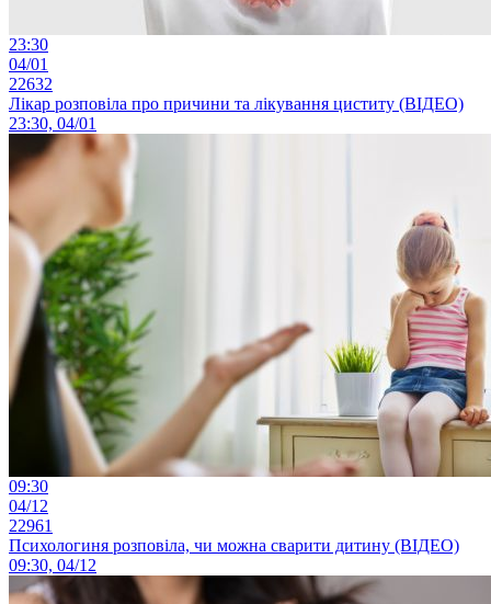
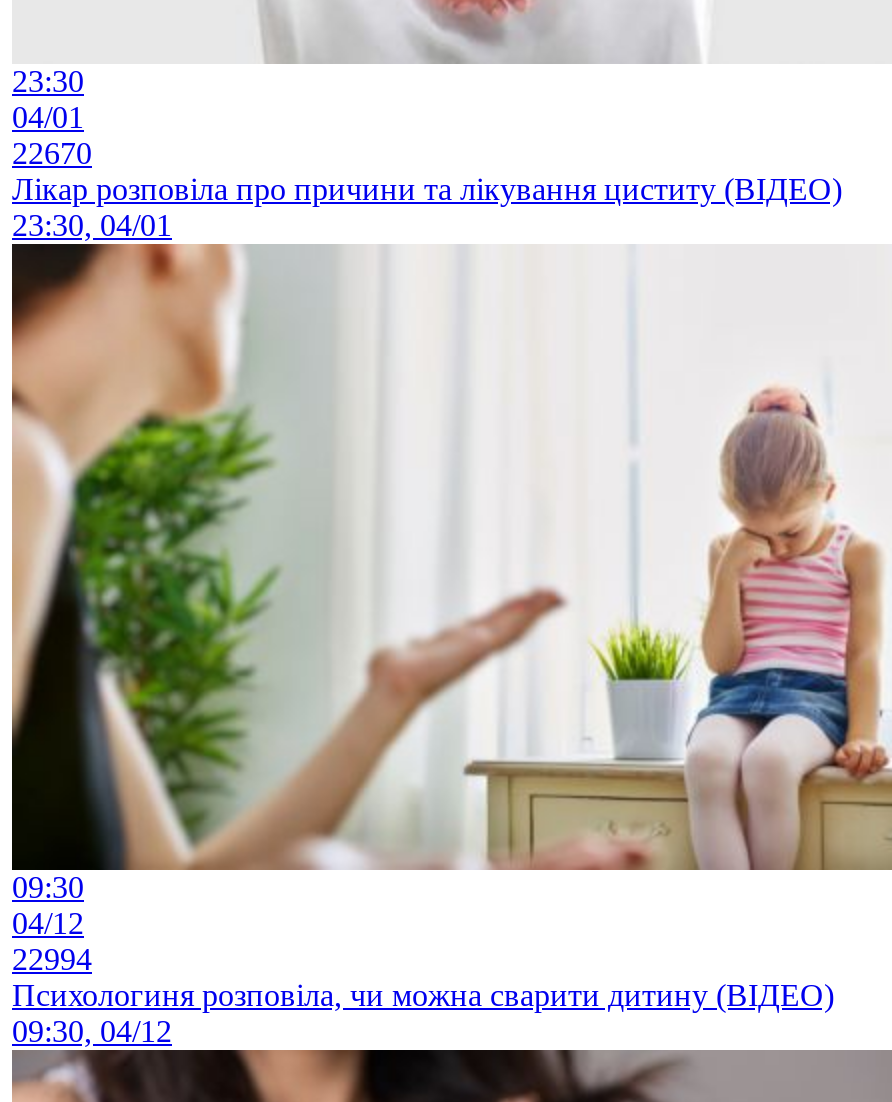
- 22632
+ 22670

- 22961
+ 22994
